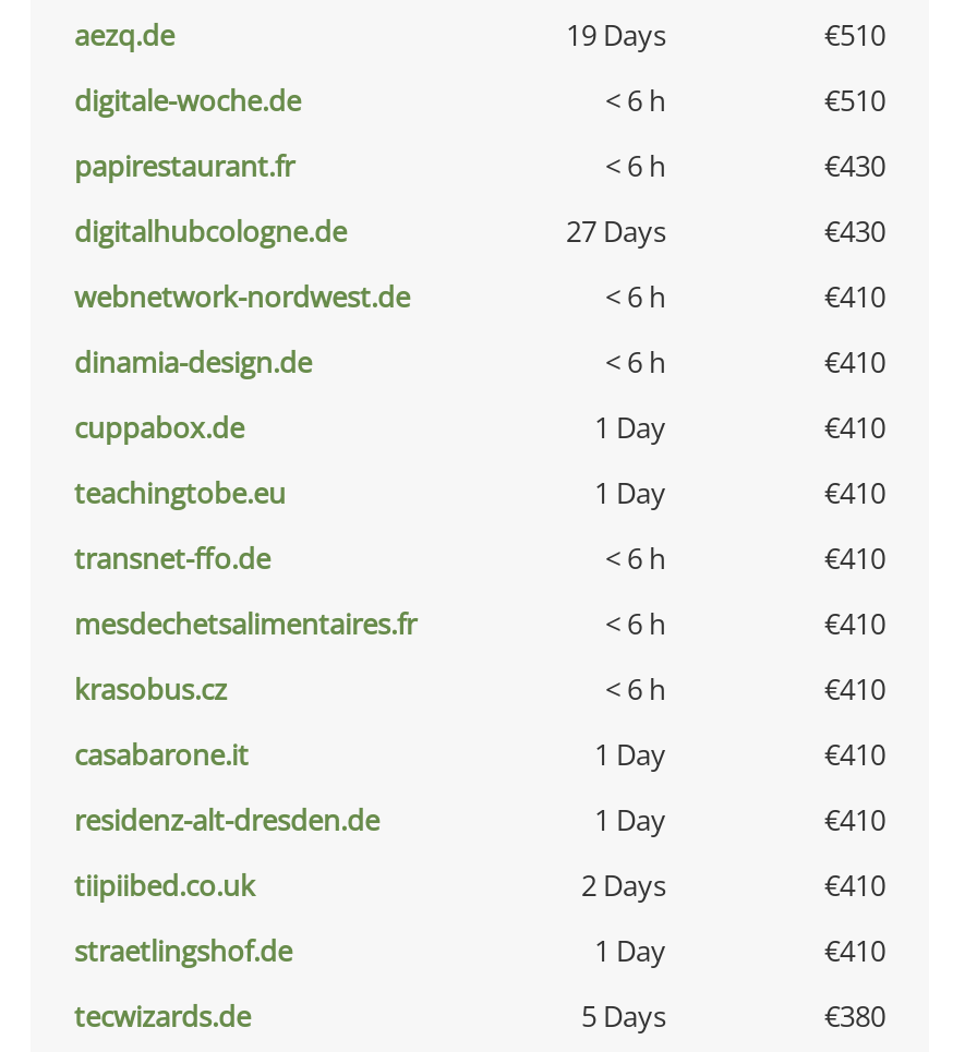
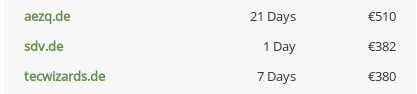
- 19 Days
+ 21 Days

- digitale-woche.de
- < 6 h
- €510
- papirestaurant.fr
- < 6 h
- €430
- digitalhubcologne.de
- 27 Days
- €430
- webnetwork-nordwest.de
- < 6 h
- €410
- dinamia-design.de
- < 6 h
- €410
- cuppabox.de
+ sdv.de

- €410
- teachingtobe.eu
- 1 Day
- €410
- transnet-ffo.de
- < 6 h
- €410
- mesdechetsalimentaires.fr
- < 6 h
- €410
- krasobus.cz
- < 6 h
- €410
- casabarone.it
- 1 Day
- €410
- residenz-alt-dresden.de
- 1 Day
- €410
- tiipiibed.co.uk
- 2 Days
- €410
- straetlingshof.de
- 1 Day
- €410
+ €382

- 5 Days
+ 7 Days
